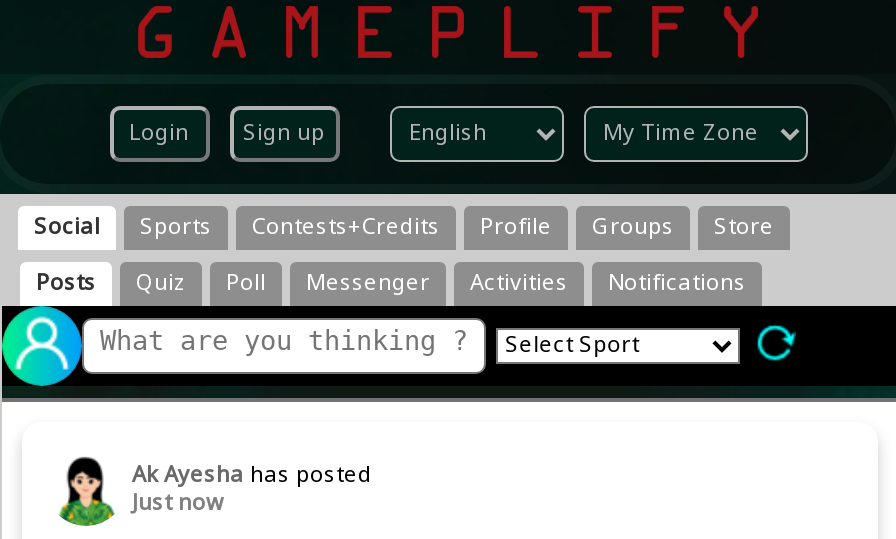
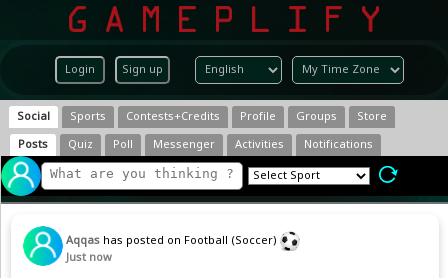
- [image]
- Ak Ayesha has posted
+ [image]
+ Aqqas has posted on Football (Soccer)
